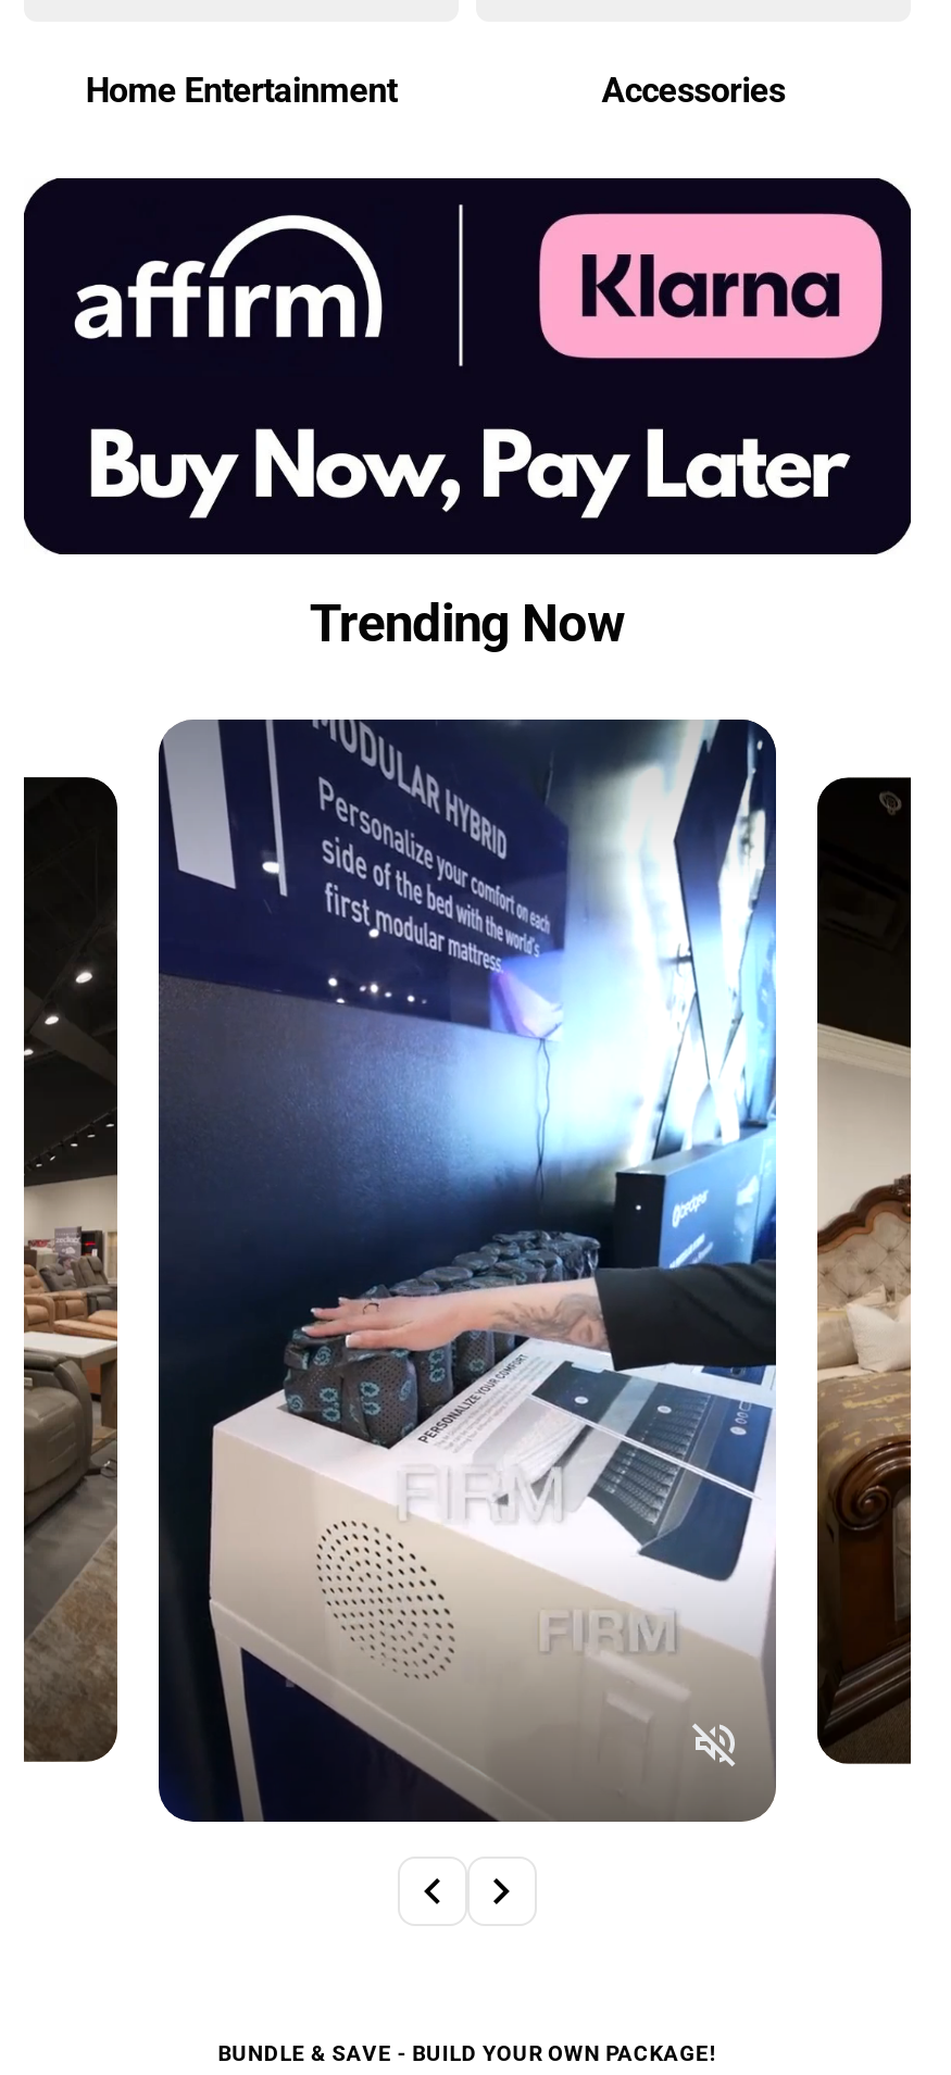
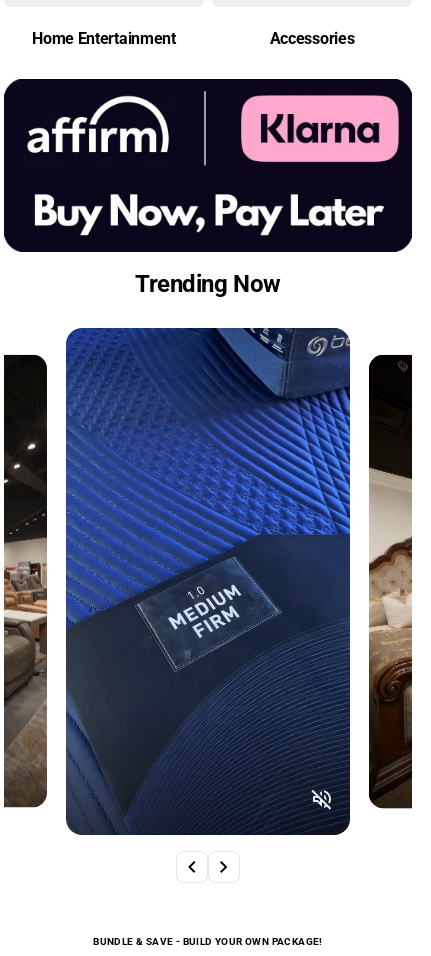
- [image]
+ [image]
